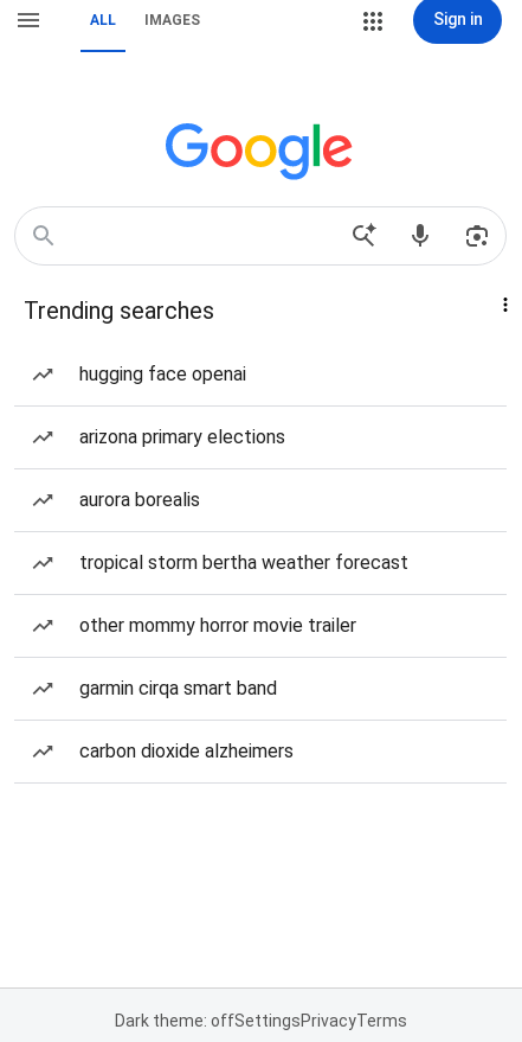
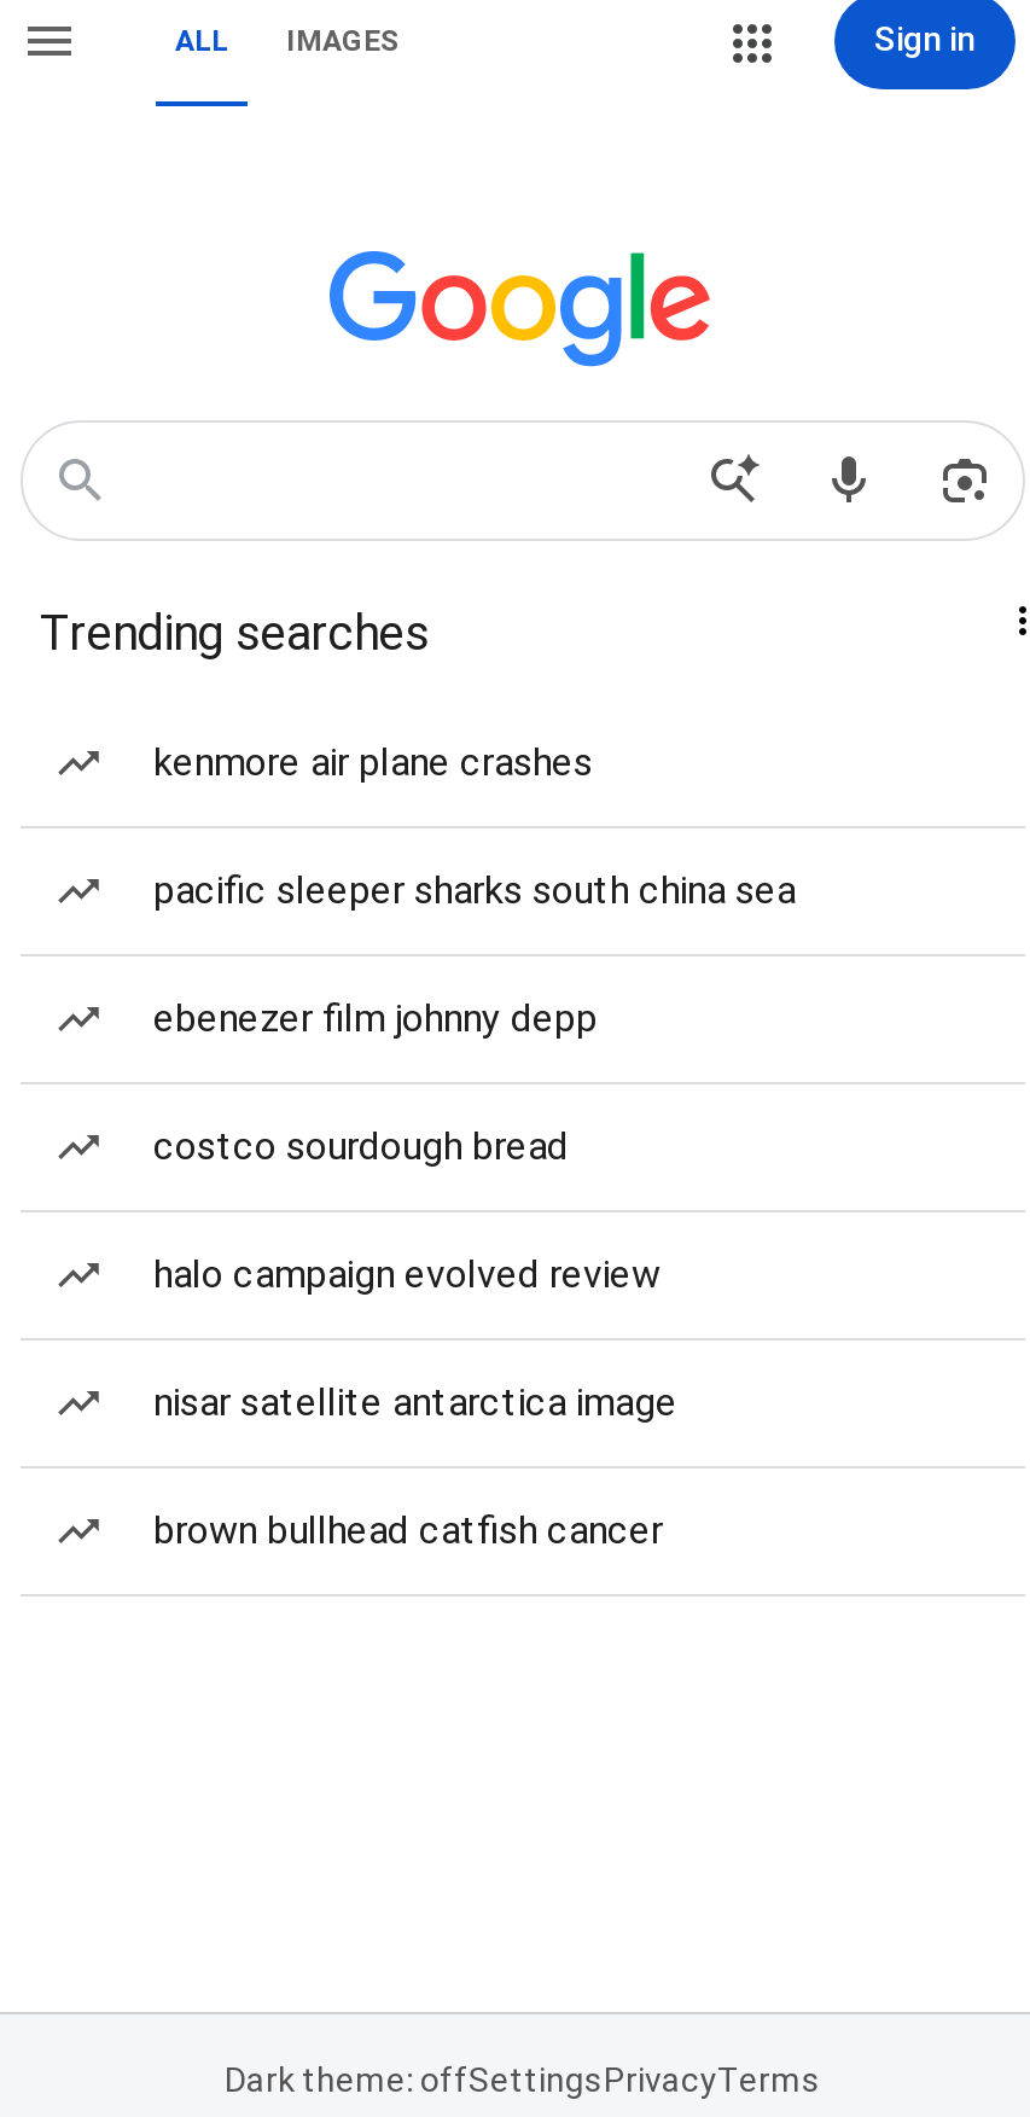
- hugging face openai
+ kenmore air plane crashes

- arizona primary elections
+ pacific sleeper sharks south china sea

- aurora borealis
+ ebenezer film johnny depp

- tropical storm bertha weather forecast
+ costco sourdough bread

- other mommy horror movie trailer
+ halo campaign evolved review

- garmin cirqa smart band
+ nisar satellite antarctica image

- carbon dioxide alzheimers
+ brown bullhead catfish cancer
